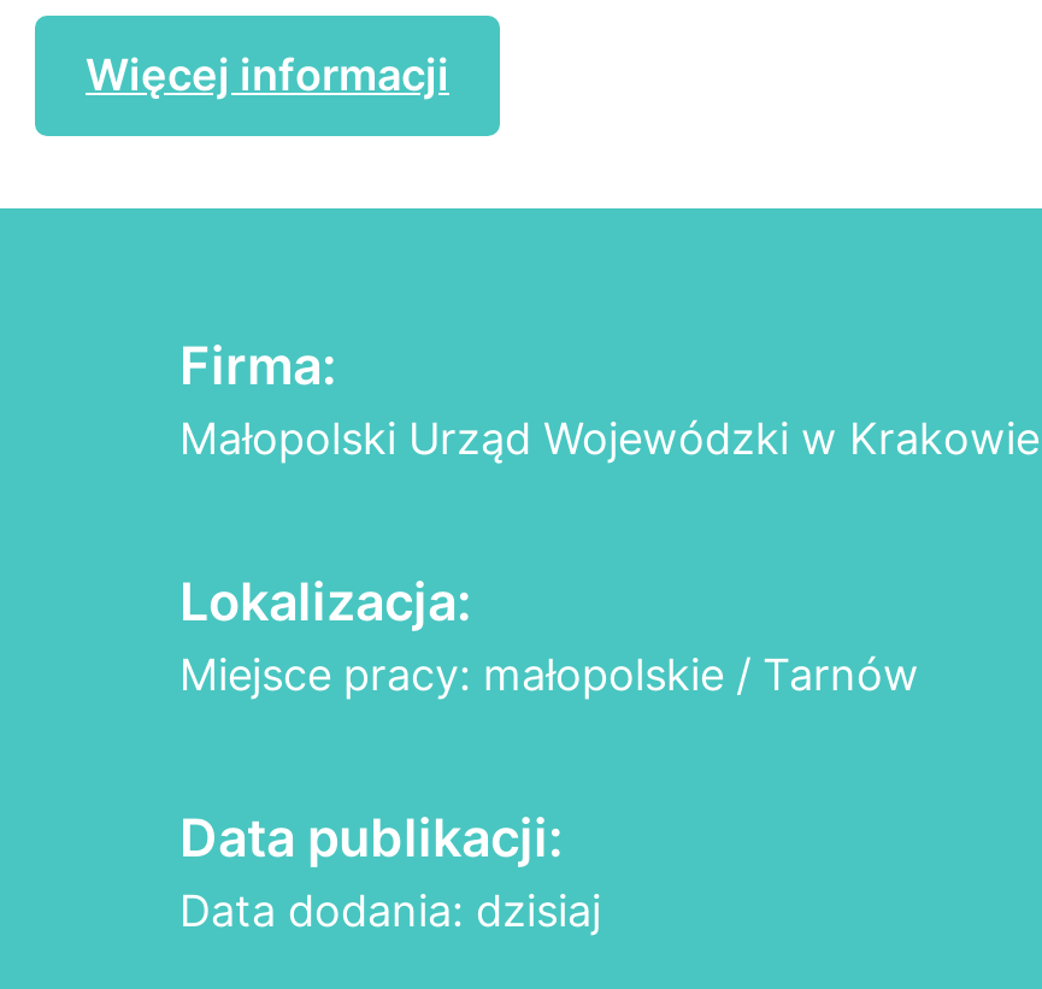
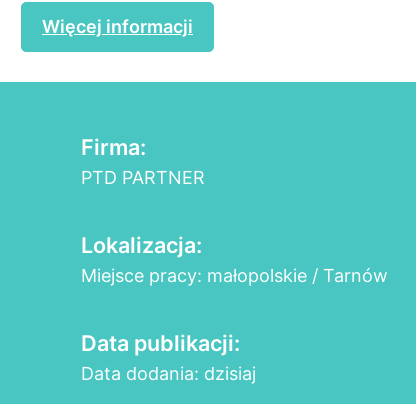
- Małopolski Urząd Wojewódzki w Krakowie
+ PTD PARTNER
